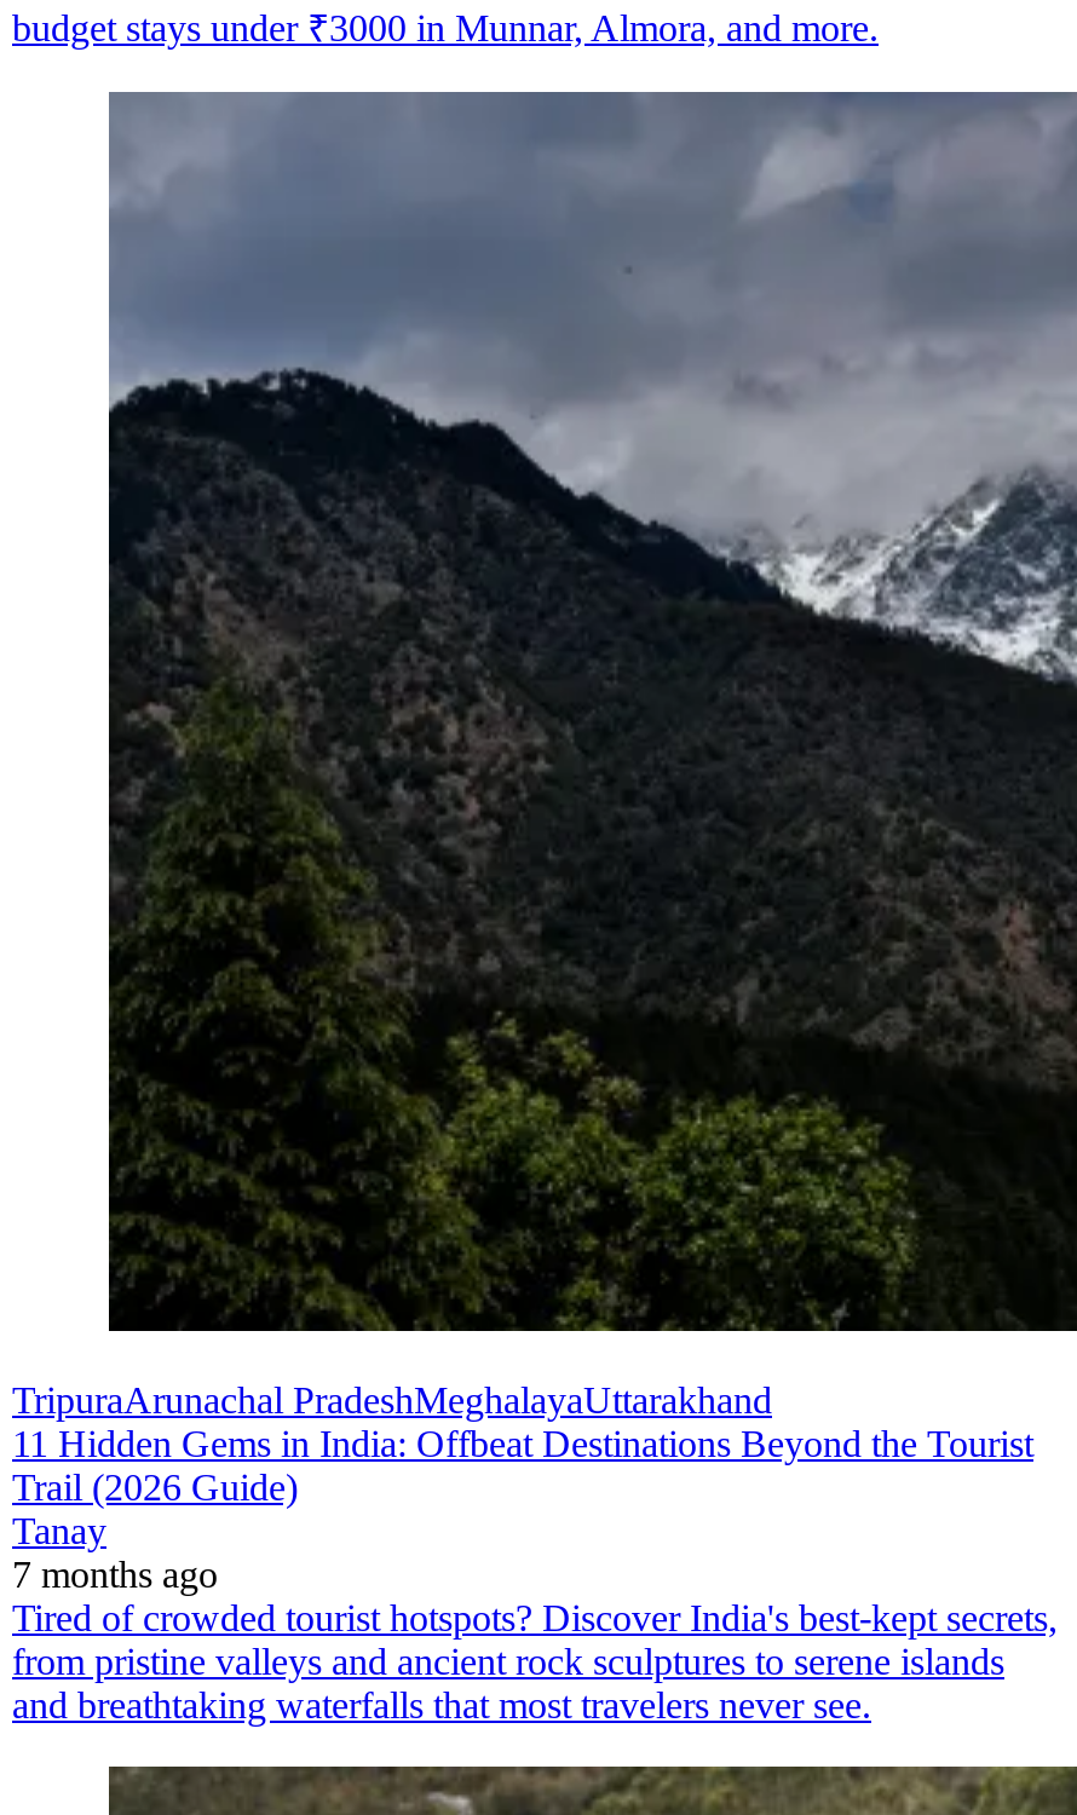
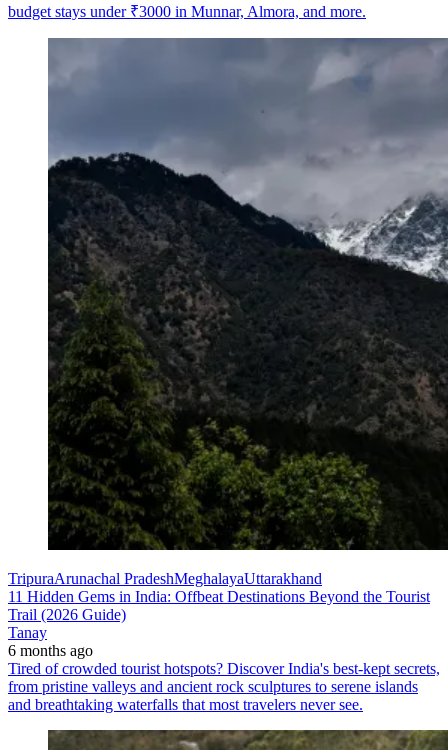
- 7 months ago
+ 6 months ago
